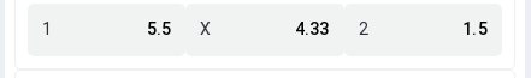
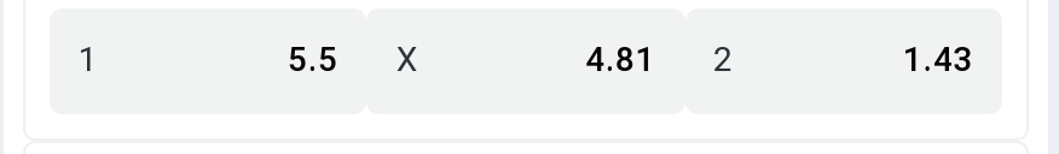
- 4.33 2
+ 4.81 2

- 1.5
+ 1.43
